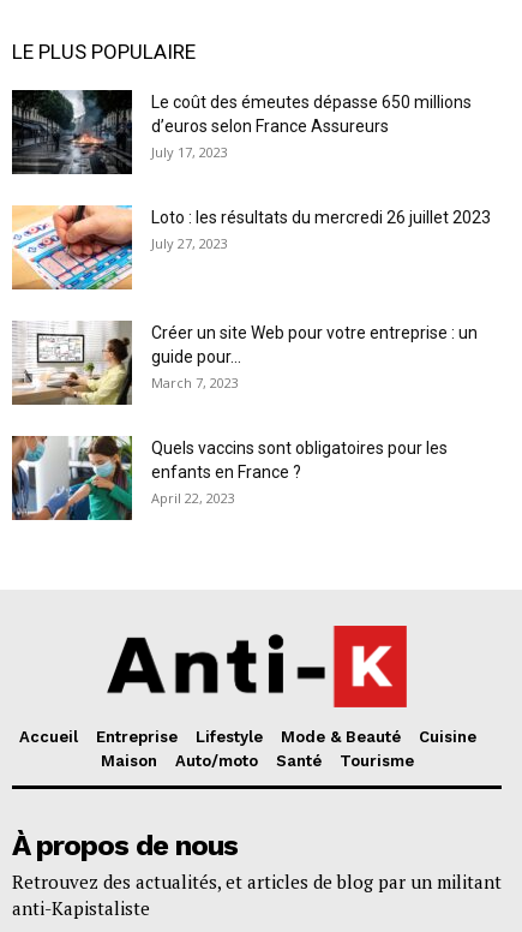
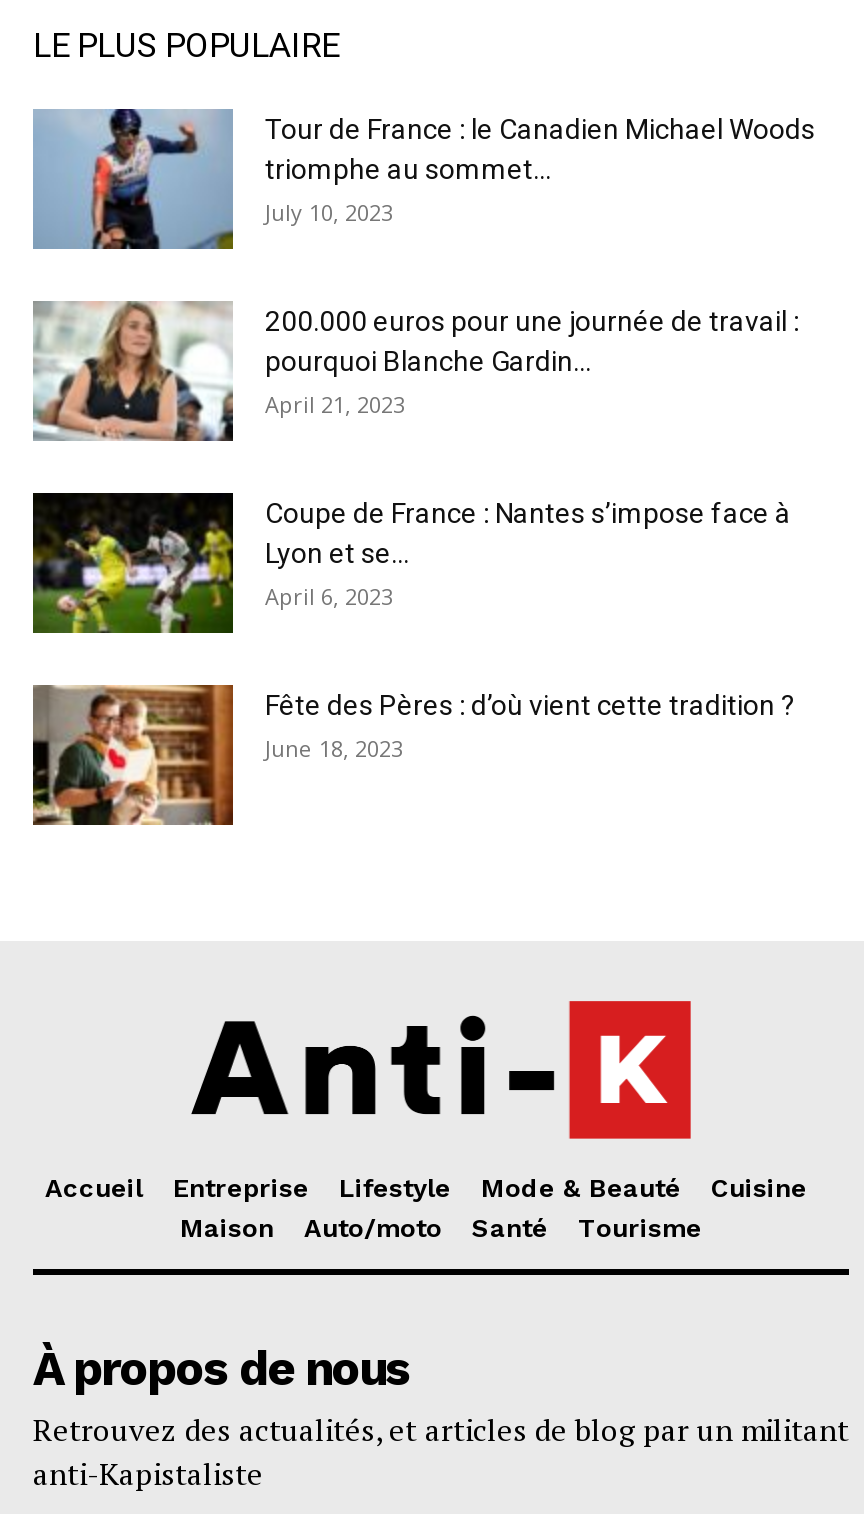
- [image]
- Le coût des émeutes dépasse 650 millions
- d’euros selon France Assureurs
- July 17, 2023
+ [image]
+ Tour de France : le Canadien Michael Woods
+ triomphe au sommet...
+ July 10, 2023

- [image]
- Loto : les résultats du mercredi 26 juillet 2023
- July 27, 2023
+ [image]
+ 200.000 euros pour une journée de travail :
+ pourquoi Blanche Gardin...
+ April 21, 2023

- [image]
- Créer un site Web pour votre entreprise : un
- guide pour...
- March 7, 2023
+ [image]
+ Coupe de France : Nantes s’impose face à
+ Lyon et se...
+ April 6, 2023

- [image]
- Quels vaccins sont obligatoires pour les
- enfants en France ?
- April 22, 2023
+ [image]
+ Fête des Pères : d’où vient cette tradition ?
+ June 18, 2023
